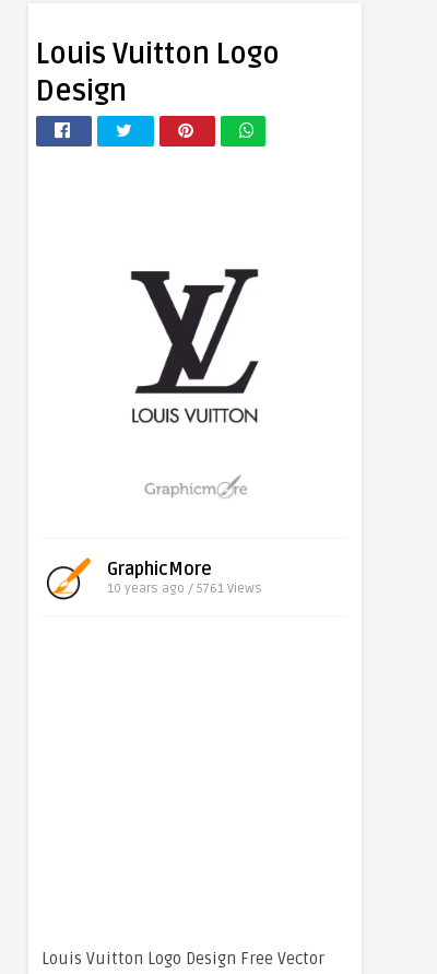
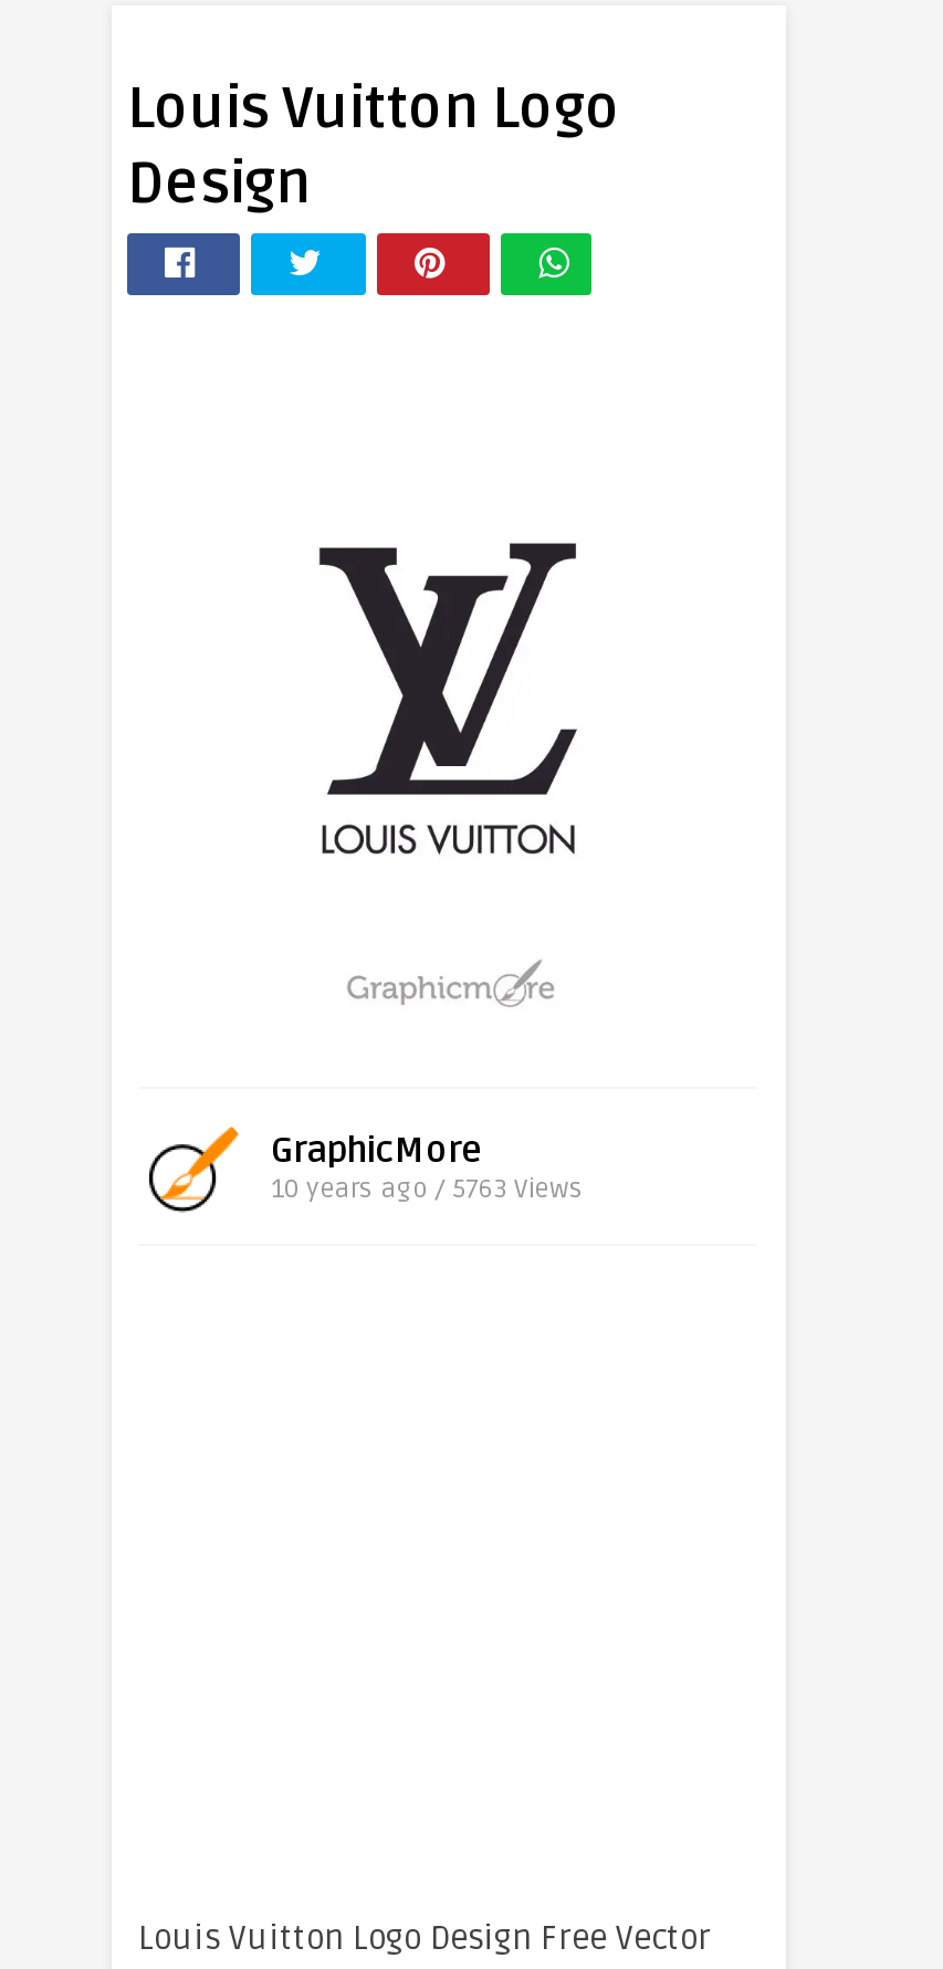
- 10 years ago / 5761 Views
+ 10 years ago / 5763 Views
